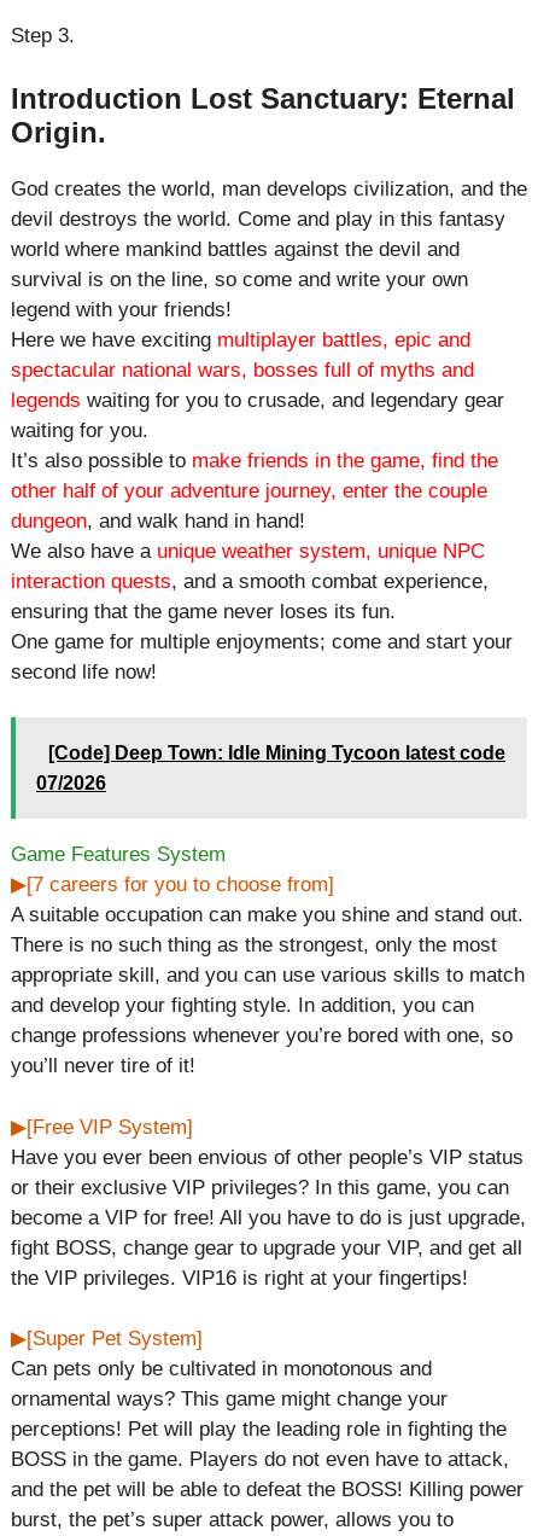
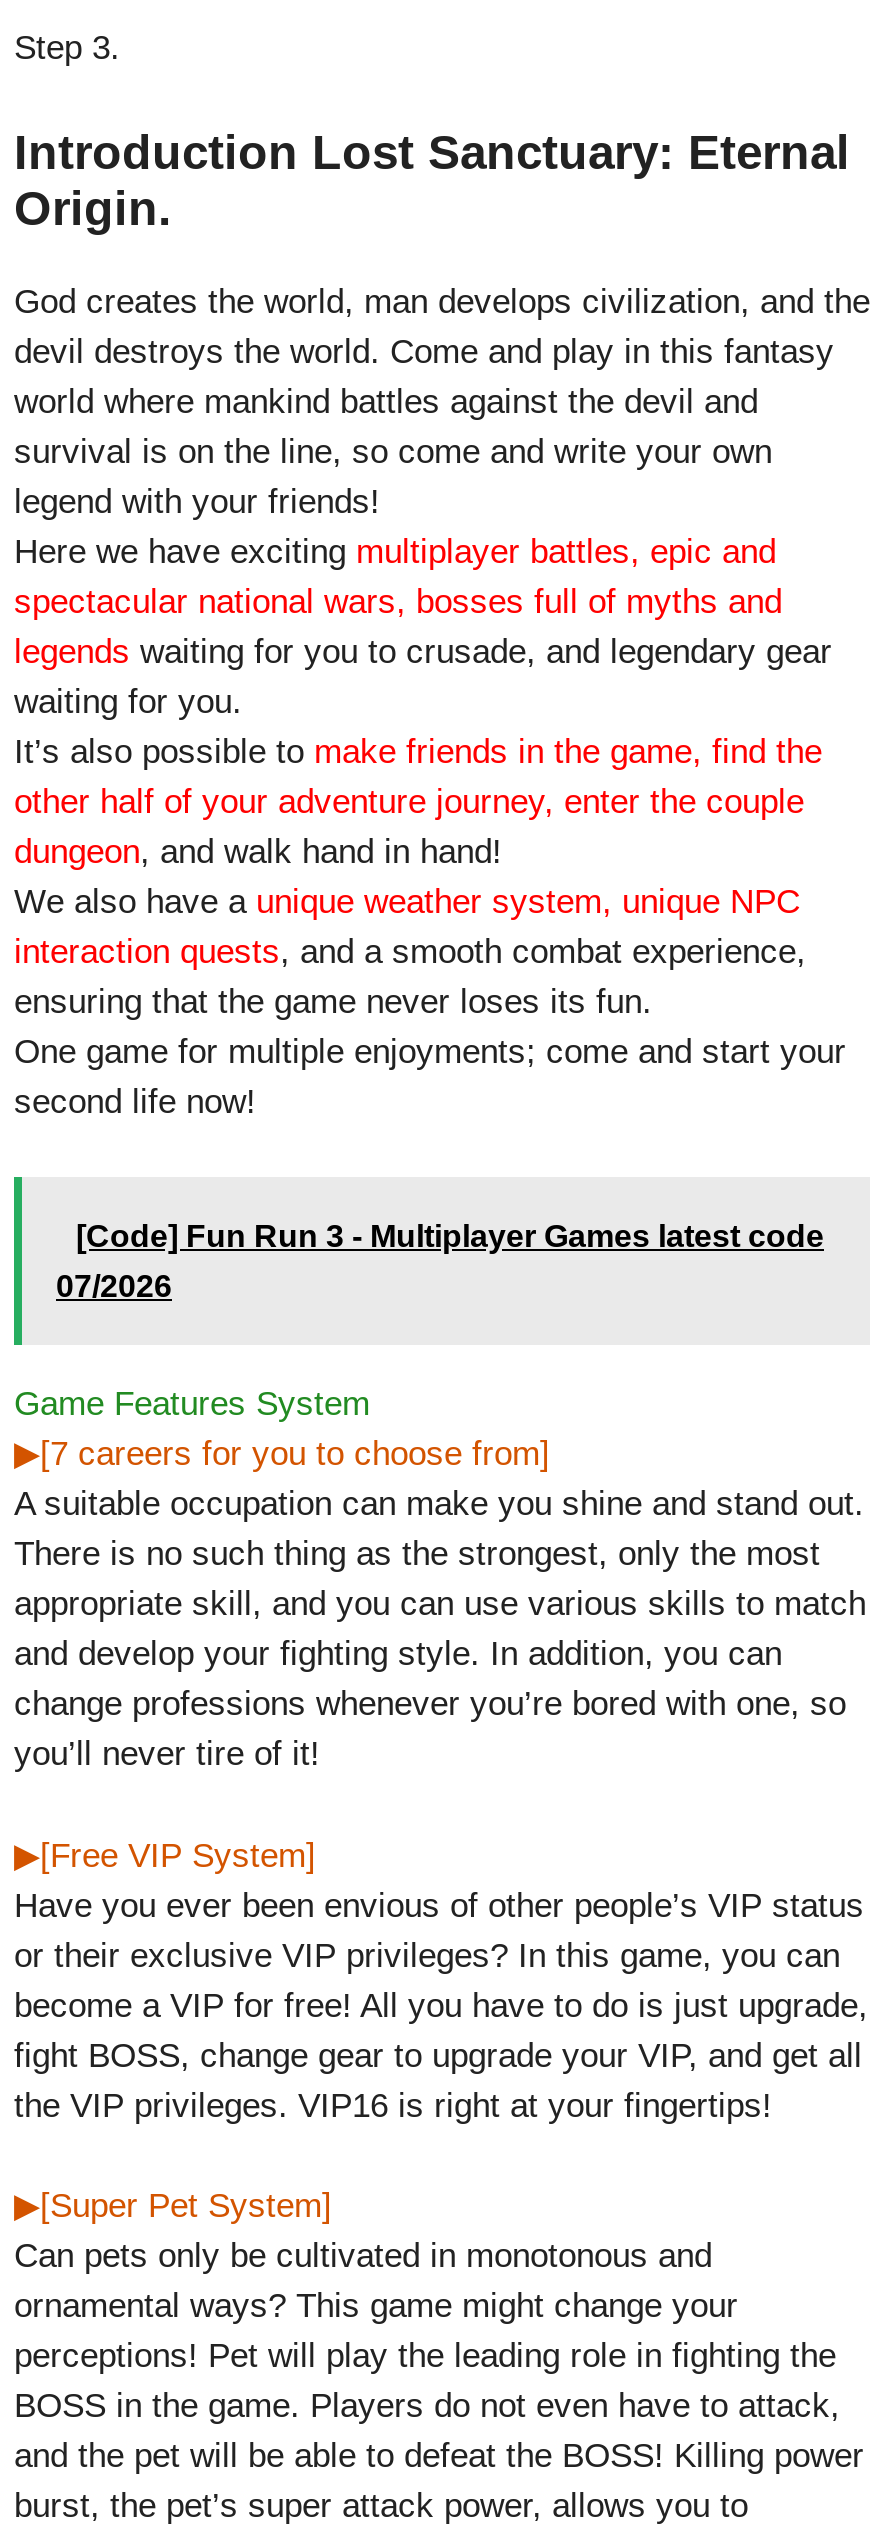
- [Code] Deep Town: Idle Mining Tycoon latest code
+ [Code] Fun Run 3 - Multiplayer Games latest code
